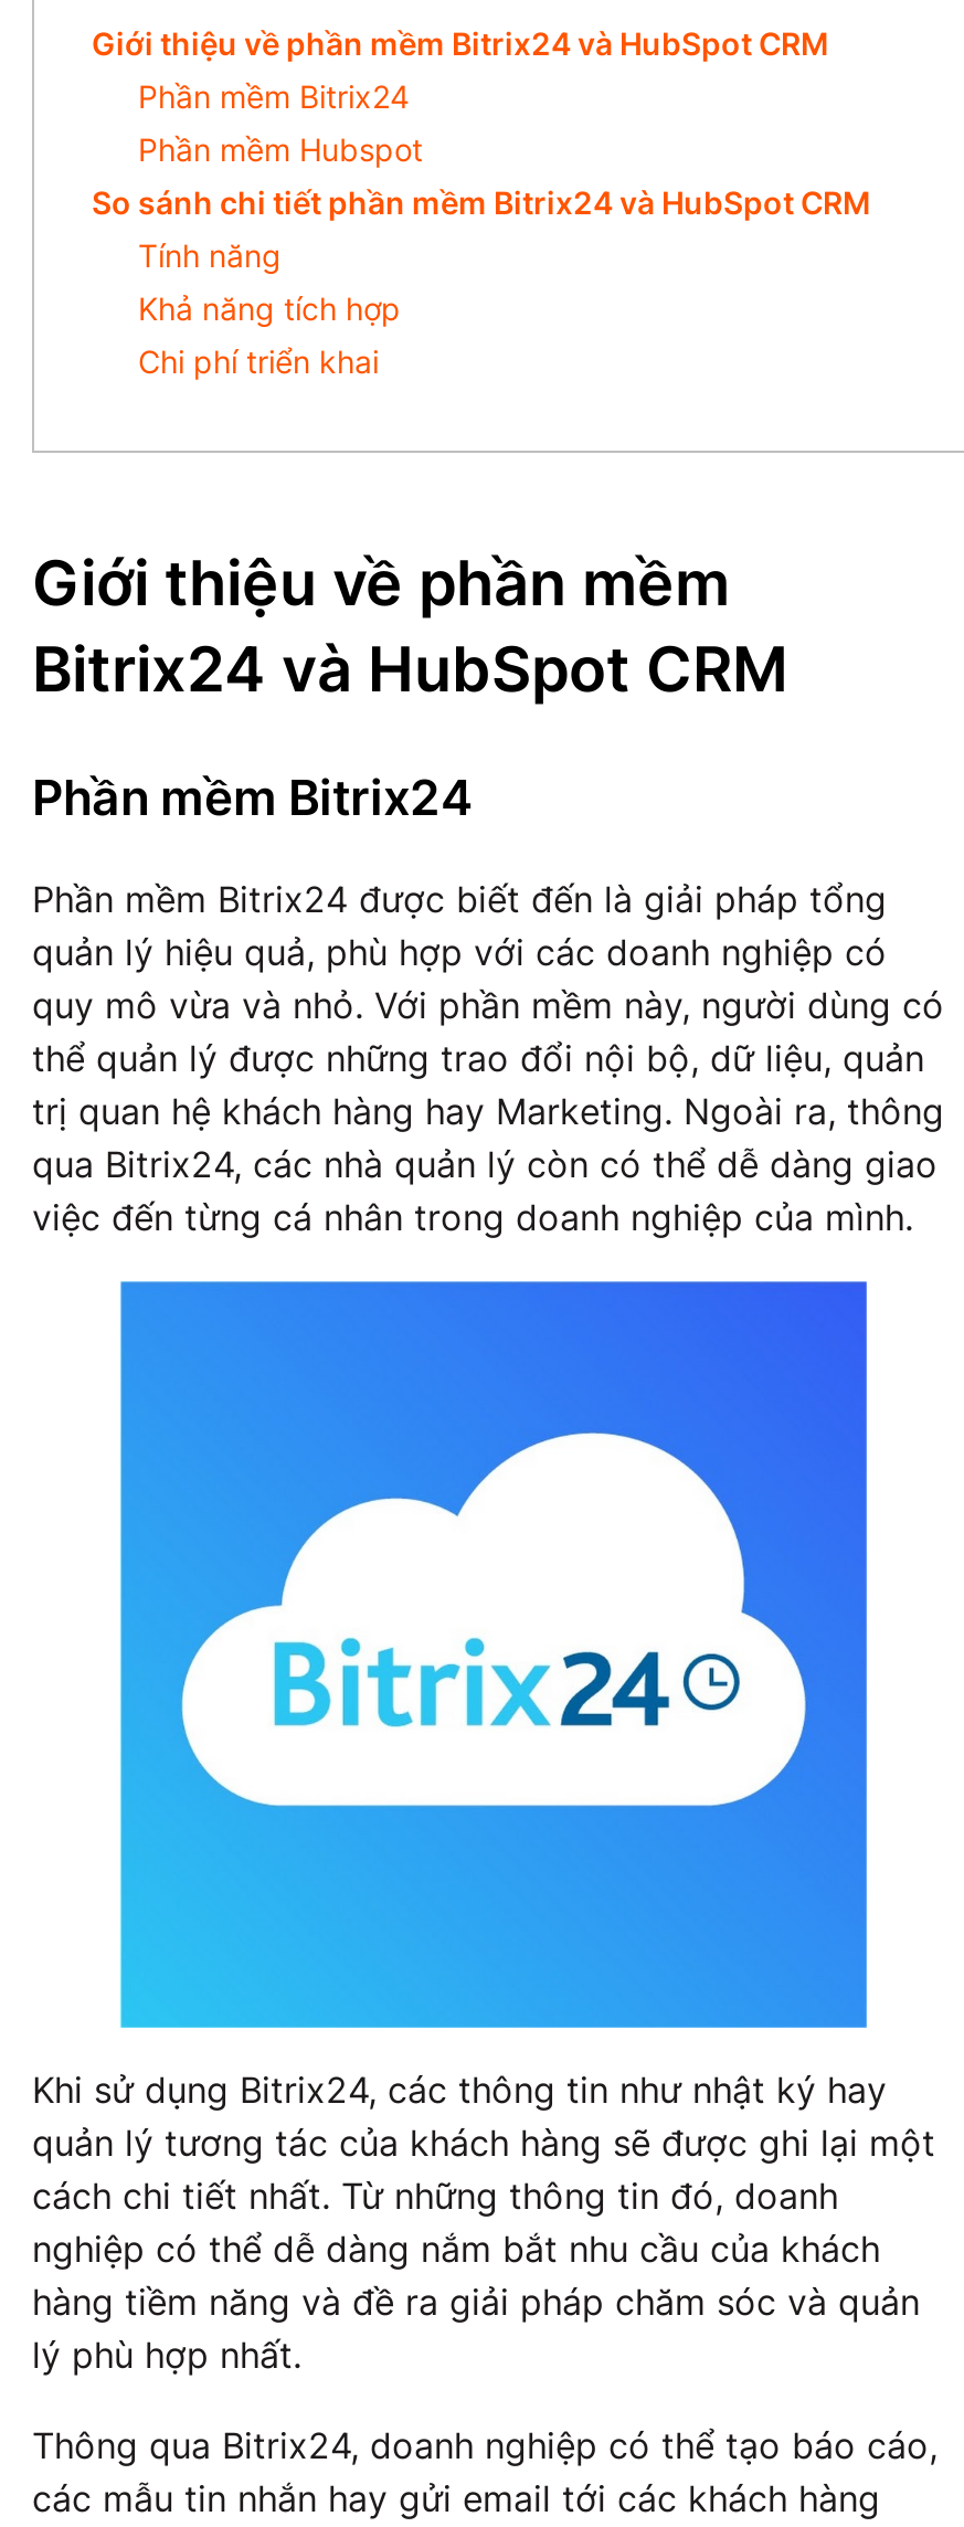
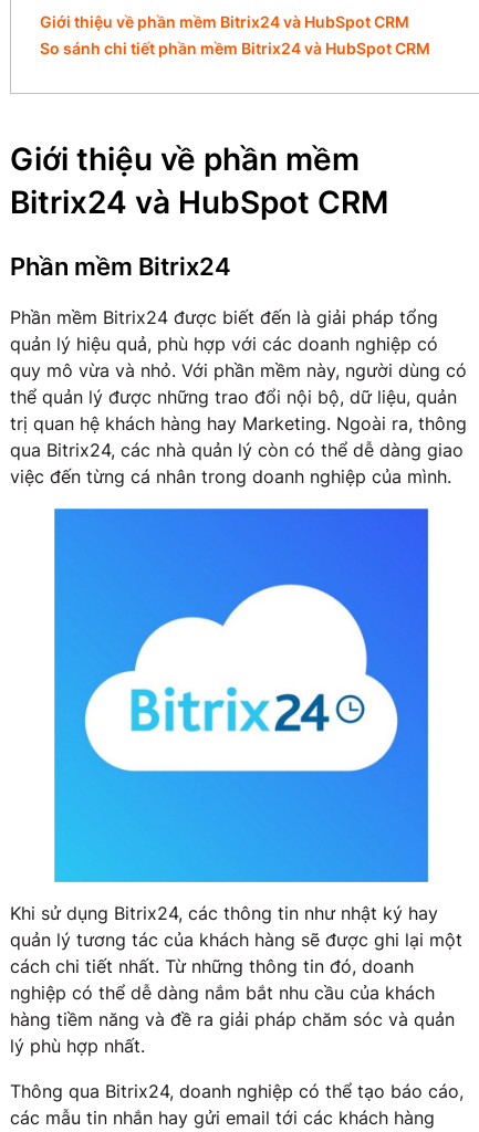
- Phần mềm Bitrix24
- Phần mềm Hubspot

- Tính năng
- Khả năng tích hợp
- Chi phí triển khai
